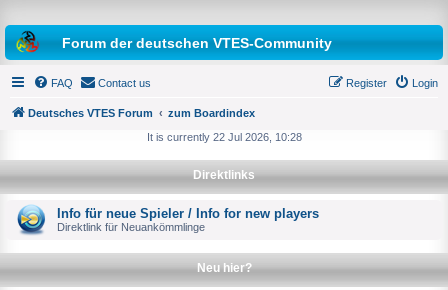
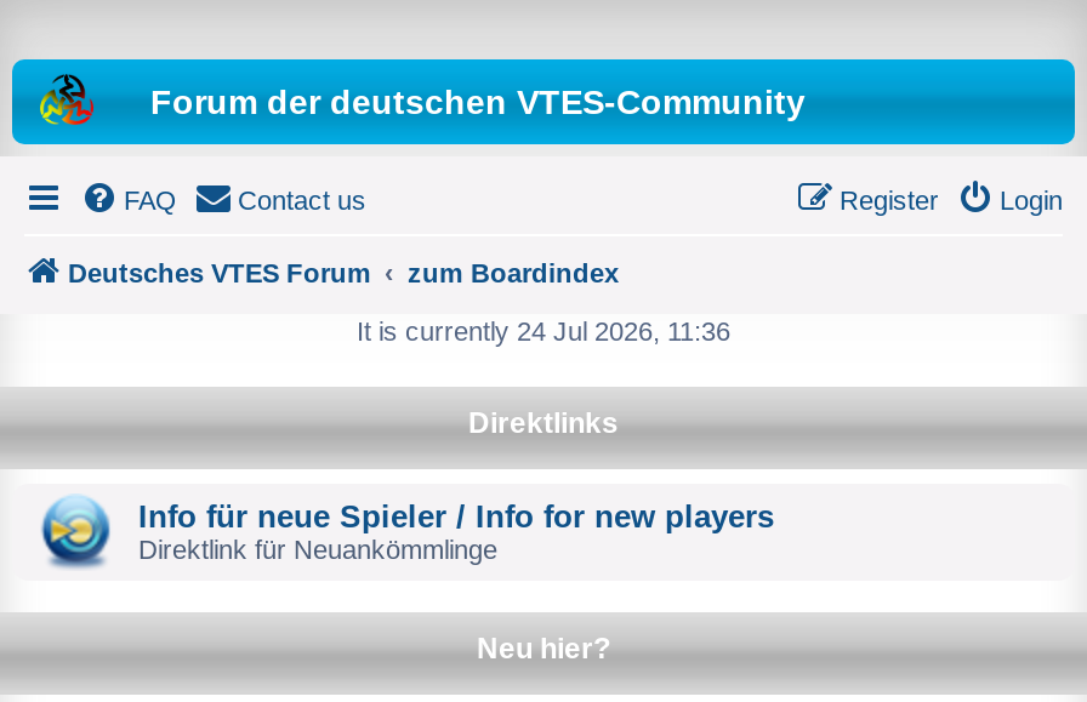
- It is currently 22 Jul 2026, 10:28
+ It is currently 24 Jul 2026, 11:36
